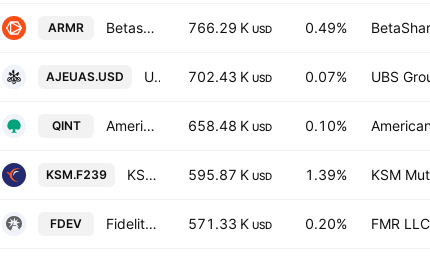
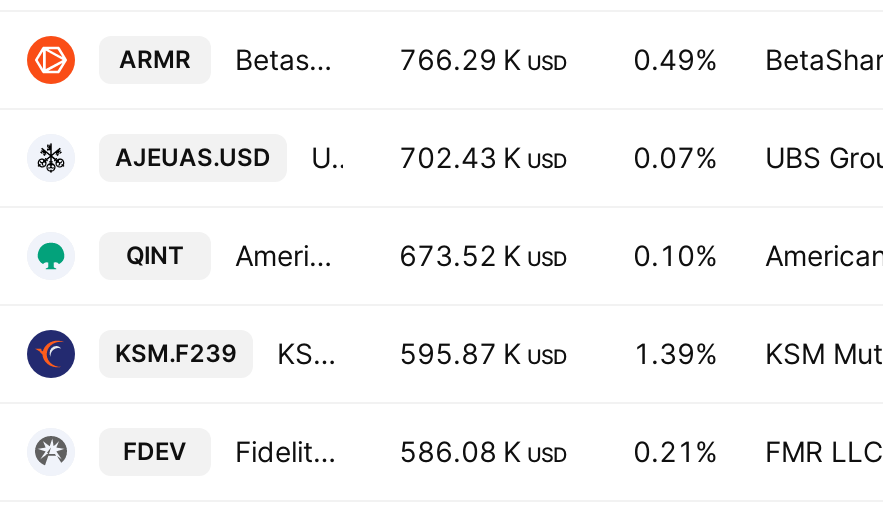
- 658.48 K USD
+ 673.52 K USD

- 571.33 K USD
+ 586.08 K USD

- 0.20%
+ 0.21%
